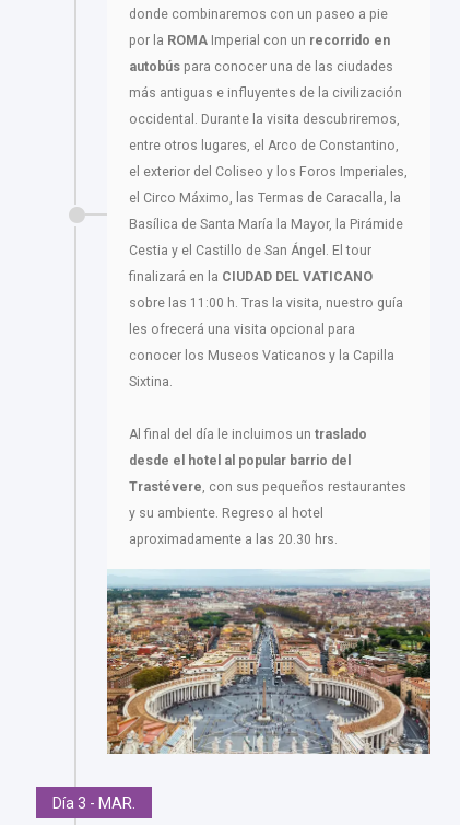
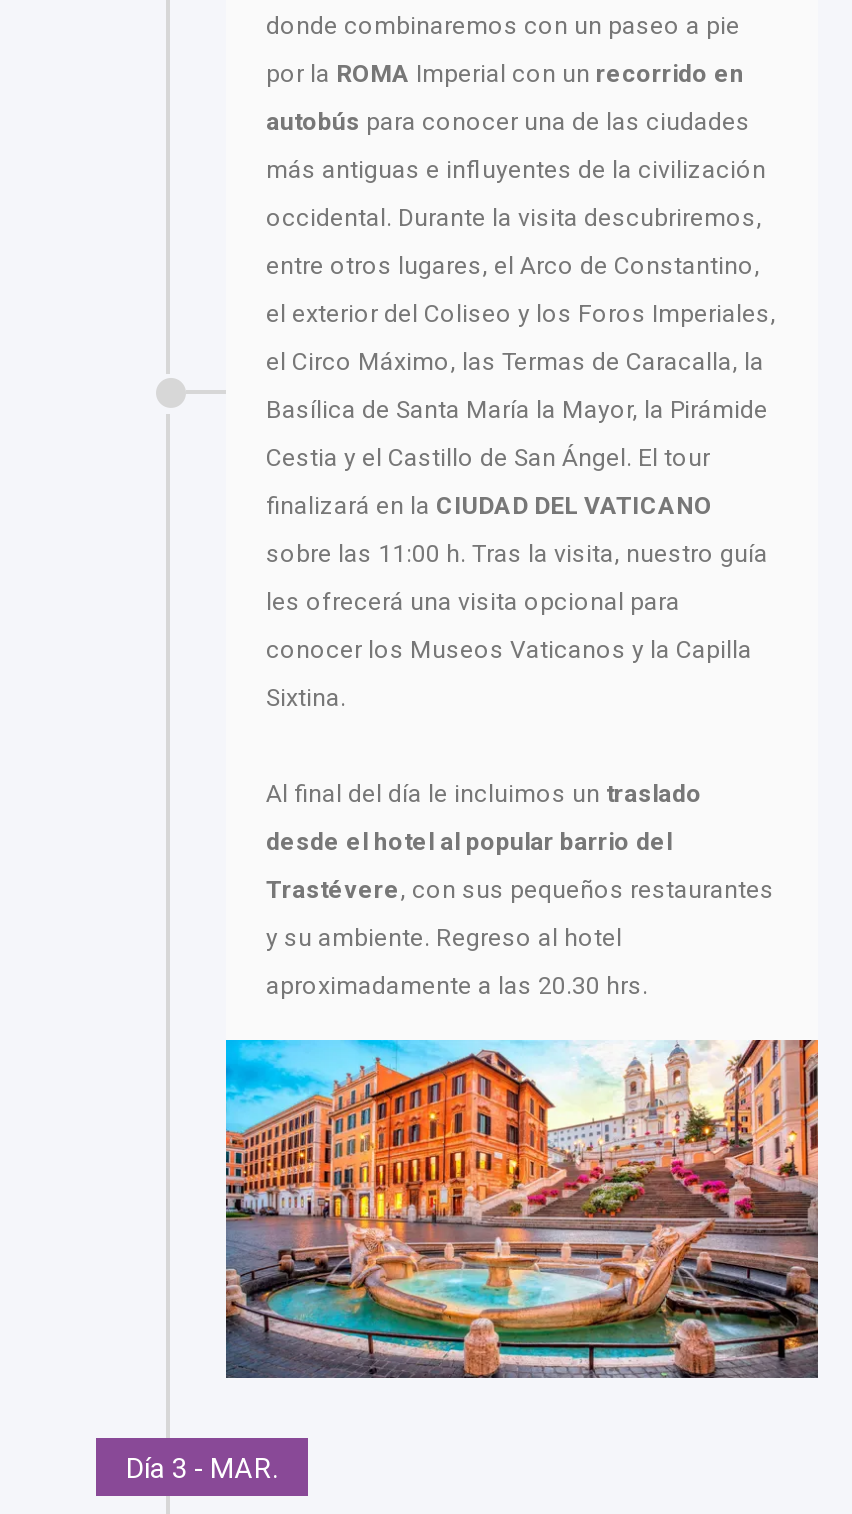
- [image]
+ [image]
